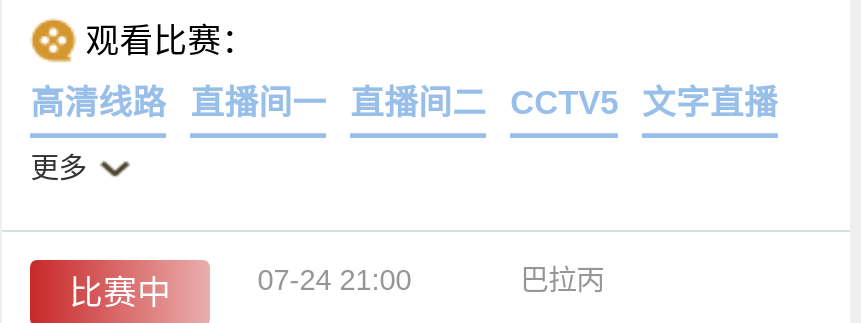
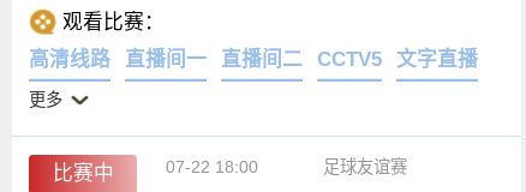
- 07-24 21:00
- 巴拉丙
+ 07-22 18:00
+ 足球友谊赛
